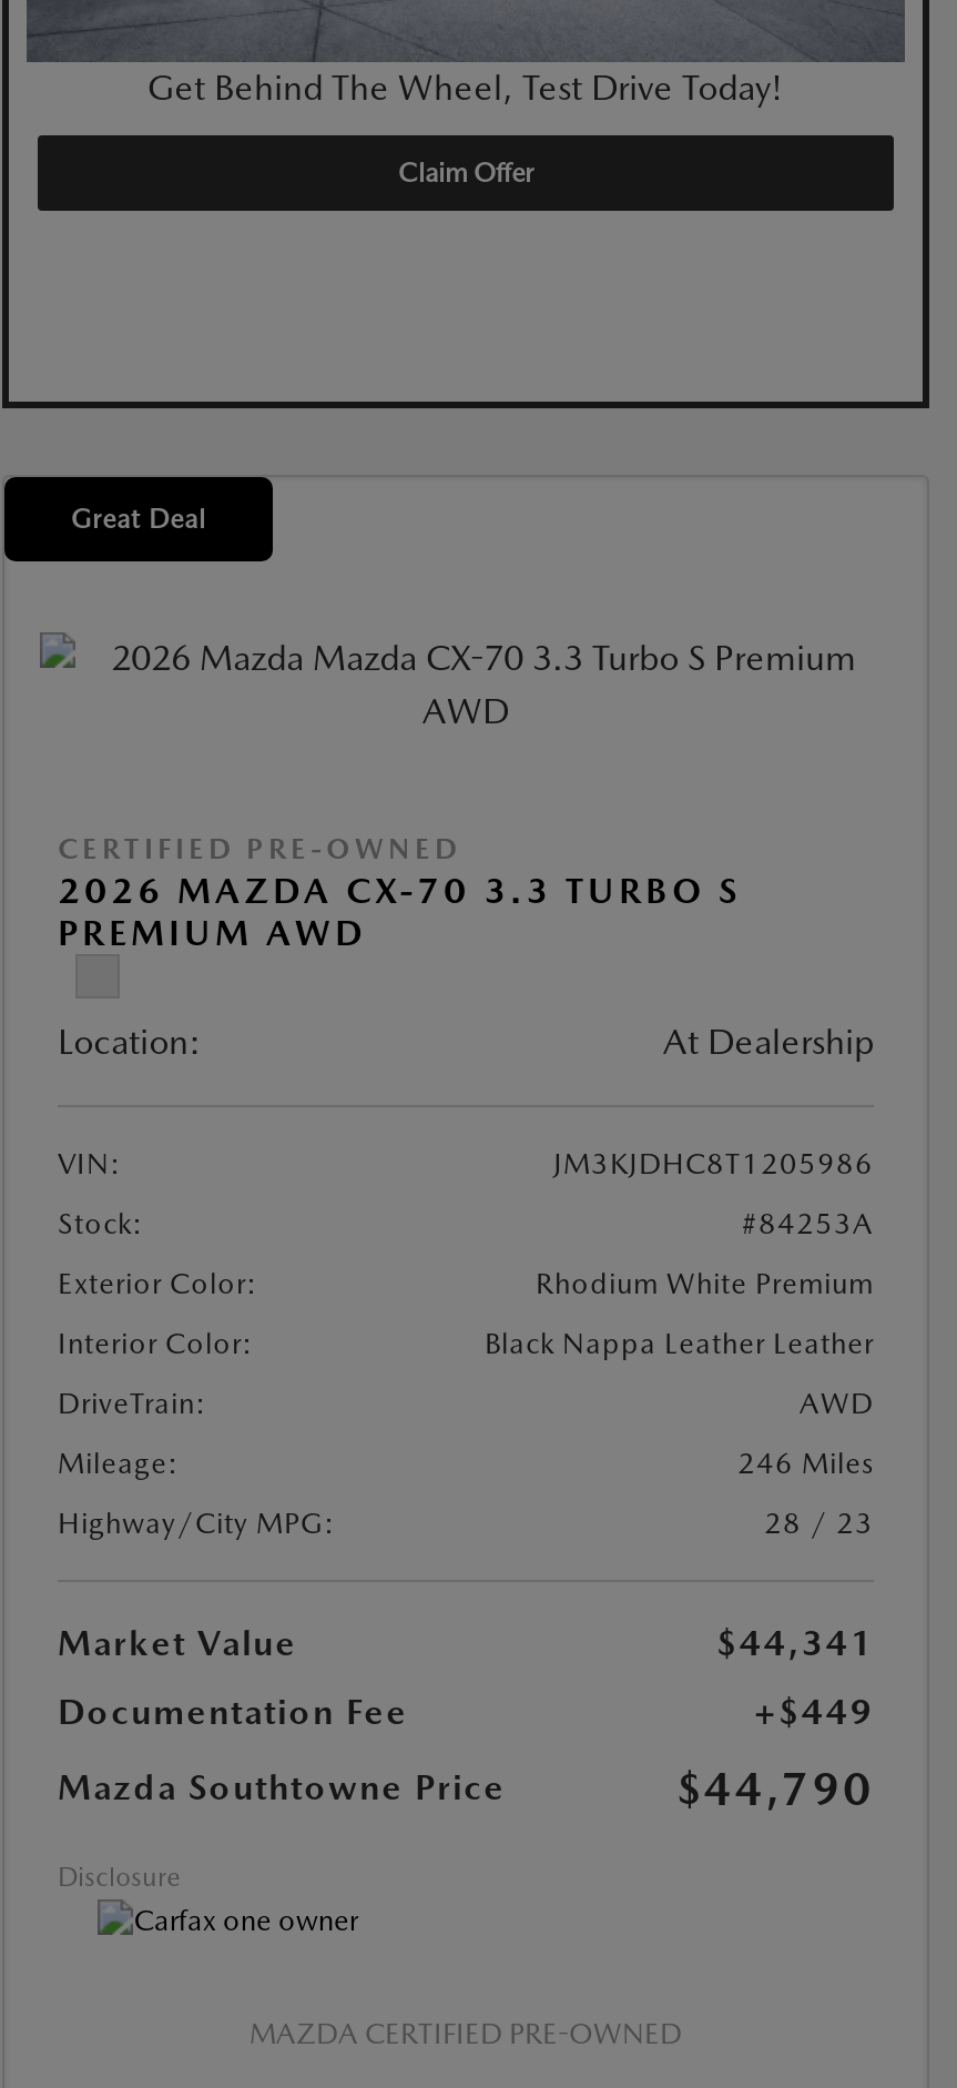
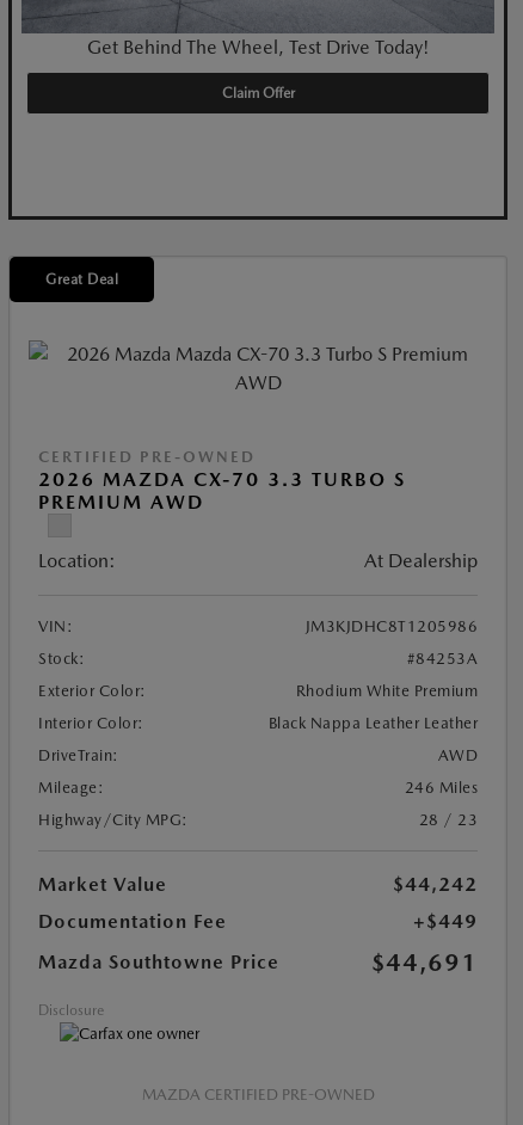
- $44,341
+ $44,242

- $44,790
+ $44,691
